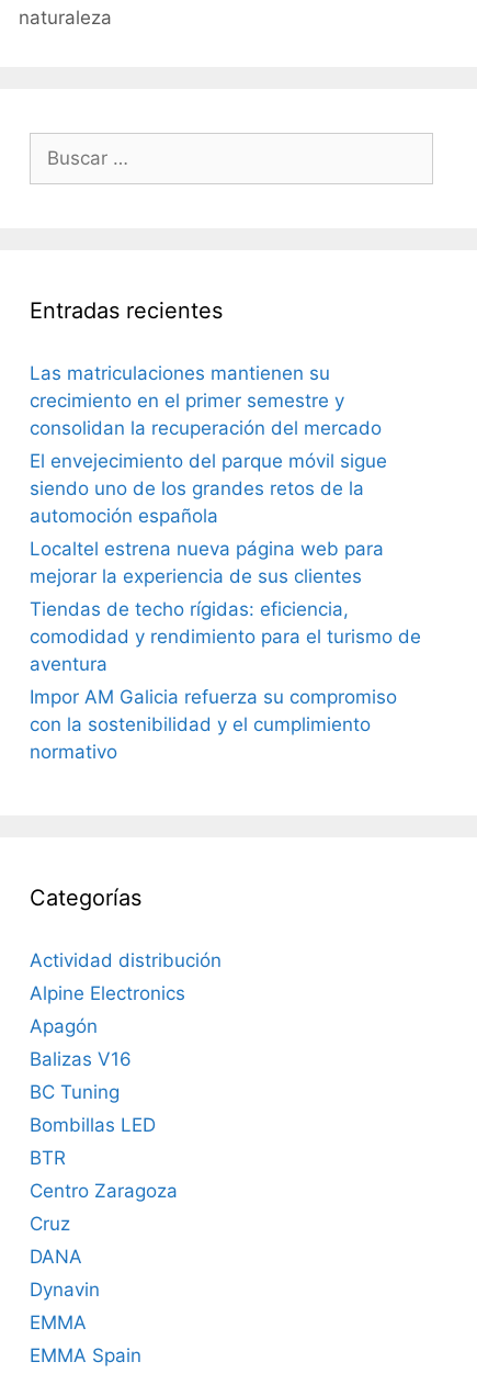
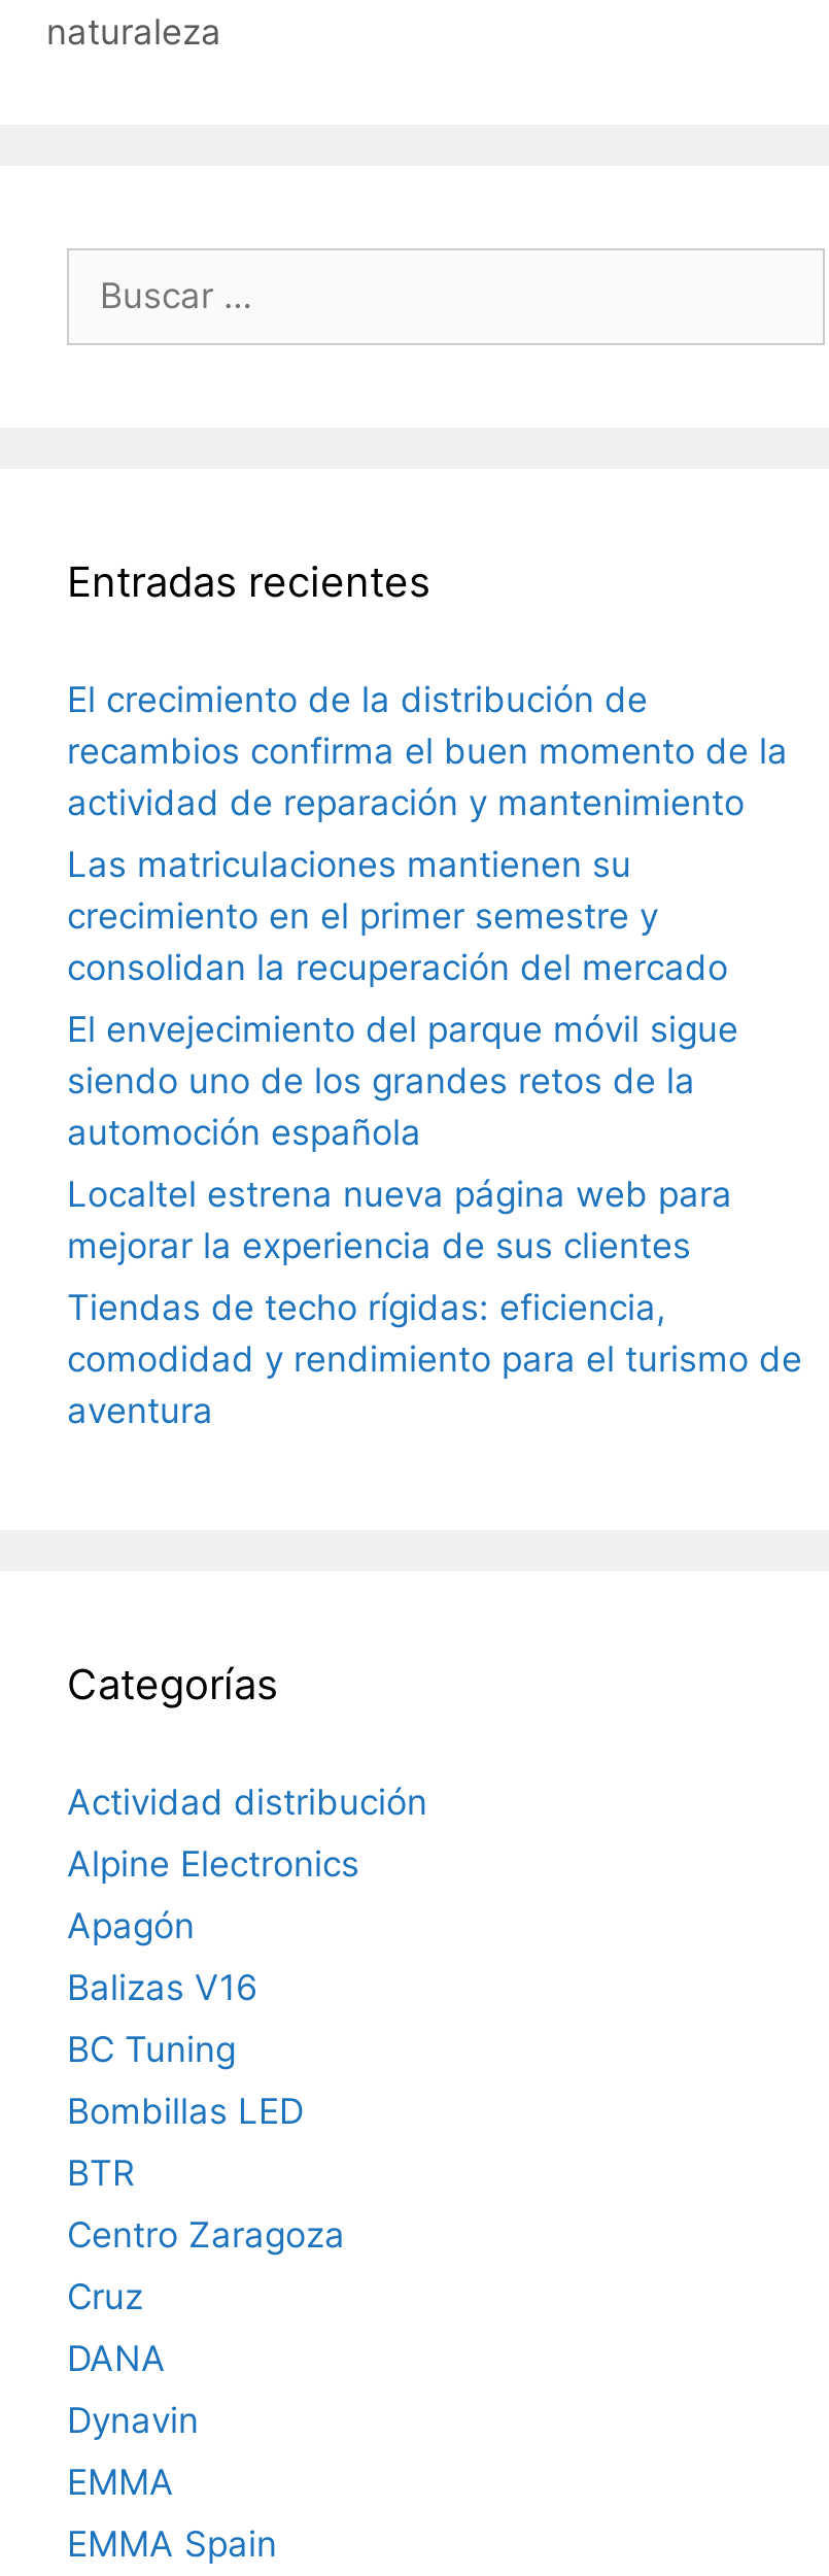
+ El crecimiento de la distribución de
+ recambios confirma el buen momento de la
+ actividad de reparación y mantenimiento

moved down: Las matriculaciones mantienen su | crecimiento en el primer semestre y | consolidan la recuperación del mercado | ... | comodidad y rendimiento para el turismo de | aventura

- Impor AM Galicia refuerza su compromiso
- con la sostenibilidad y el cumplimiento
- normativo
